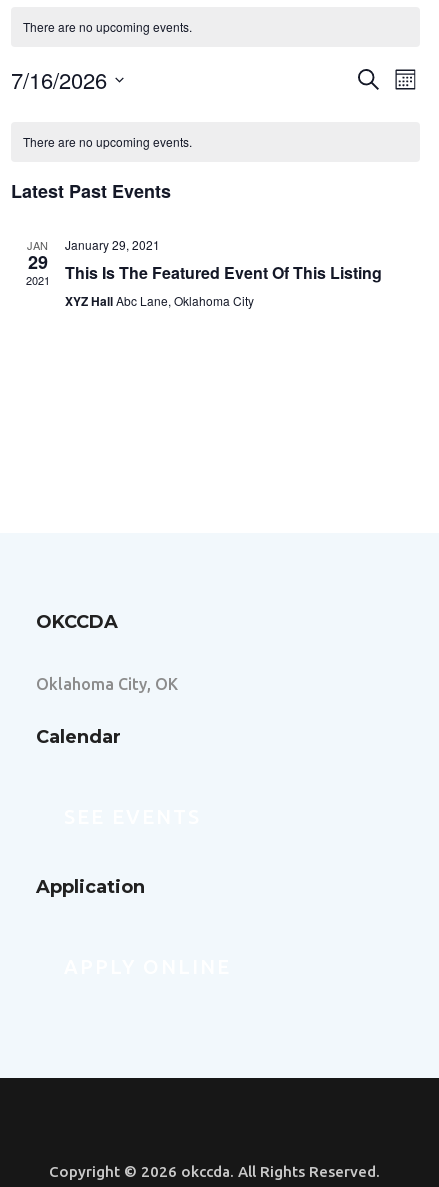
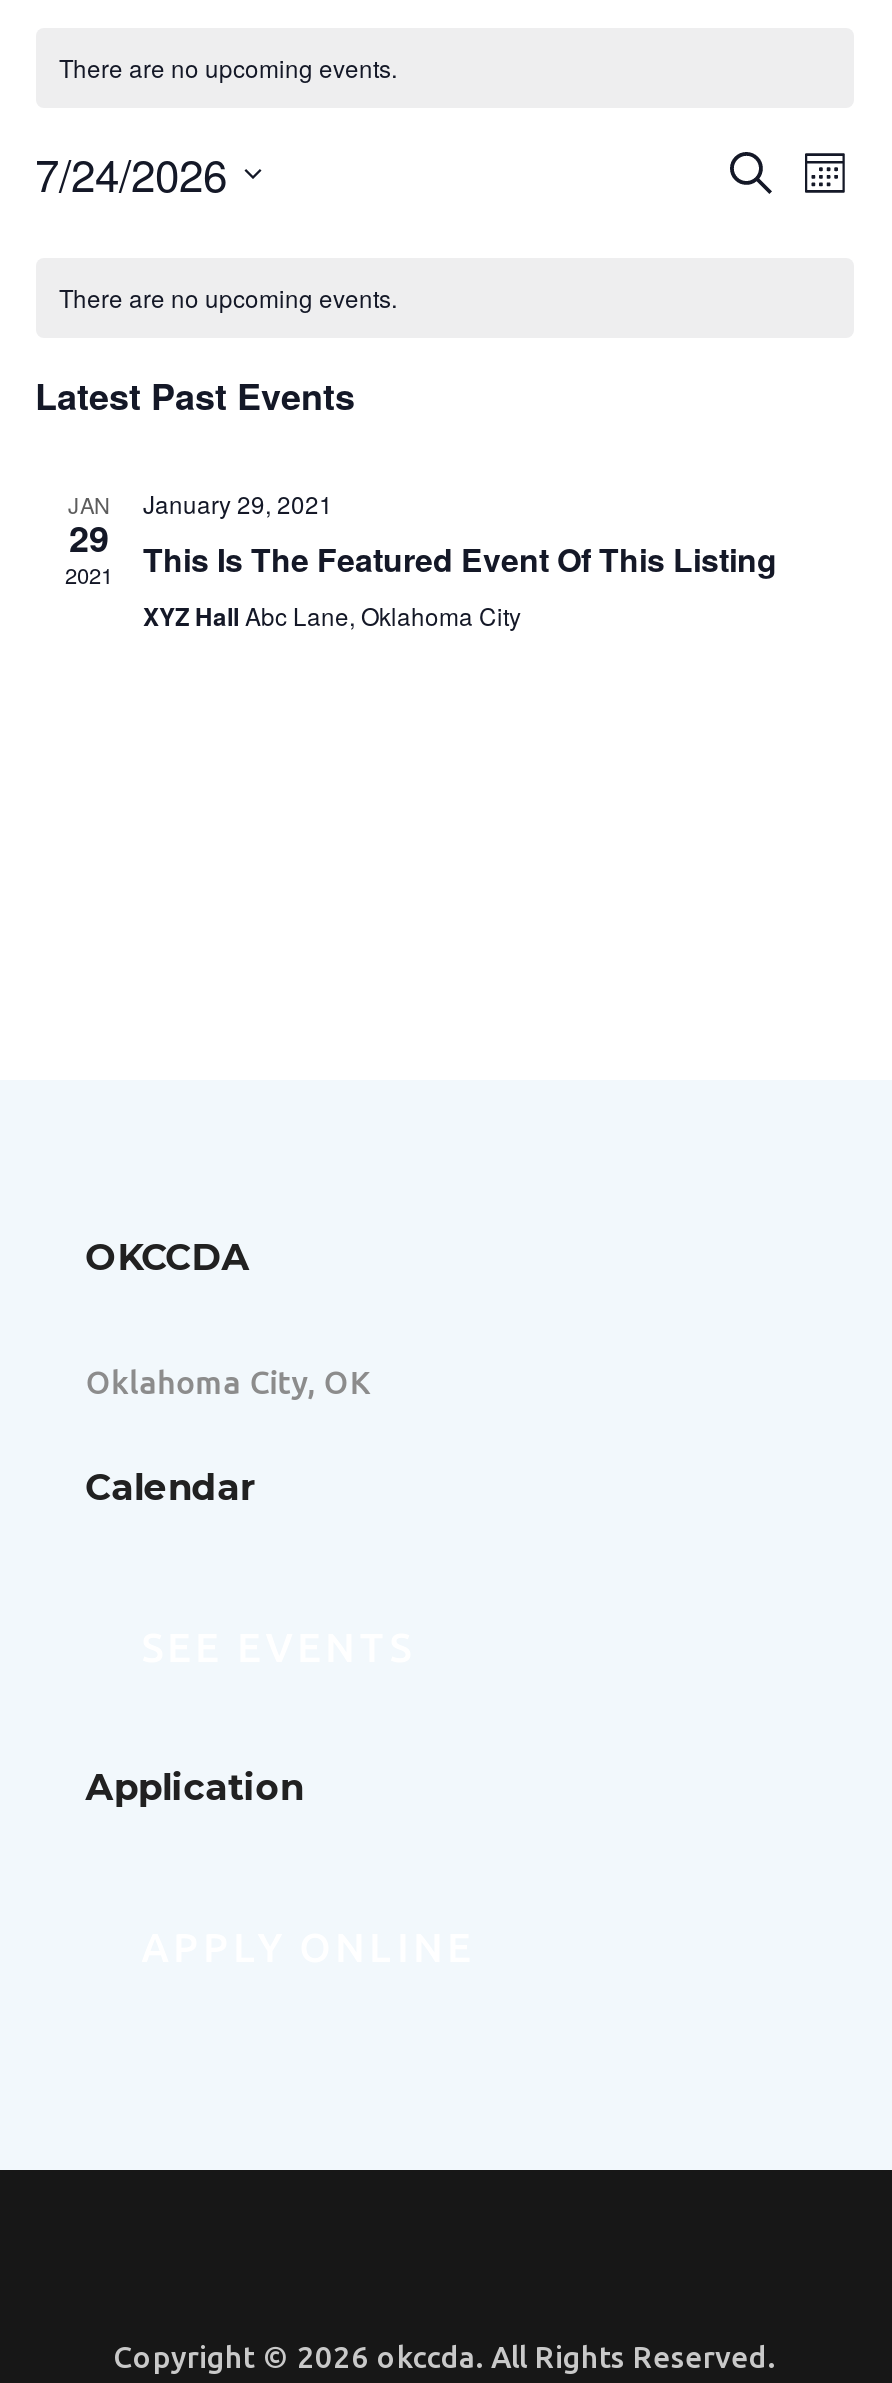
- 7/16/2026
+ 7/24/2026
